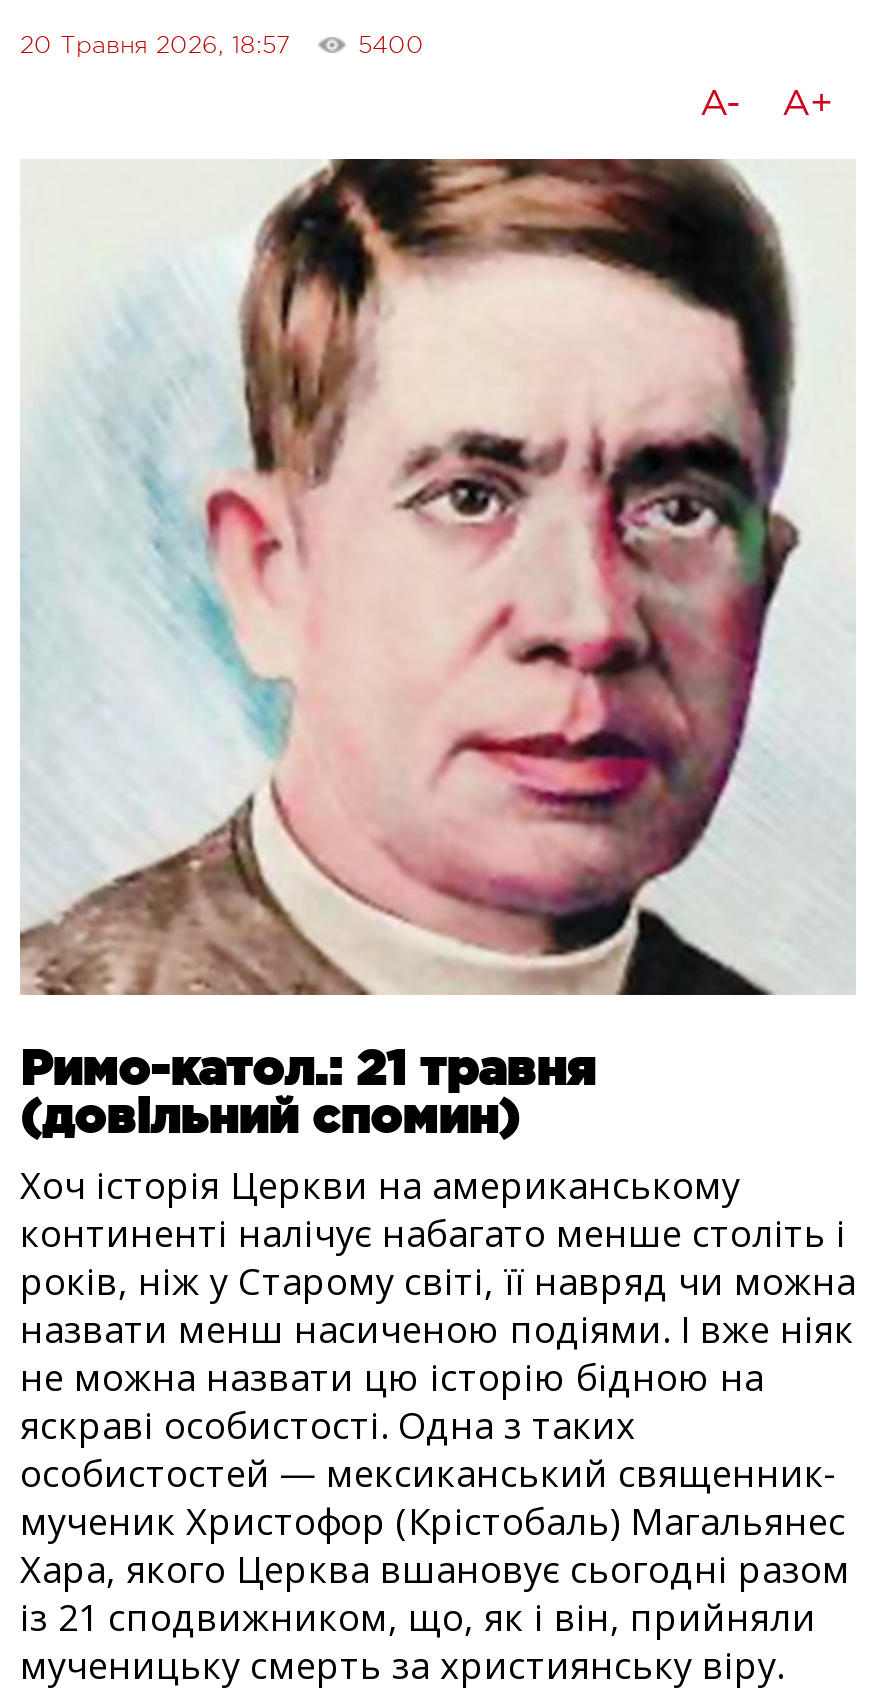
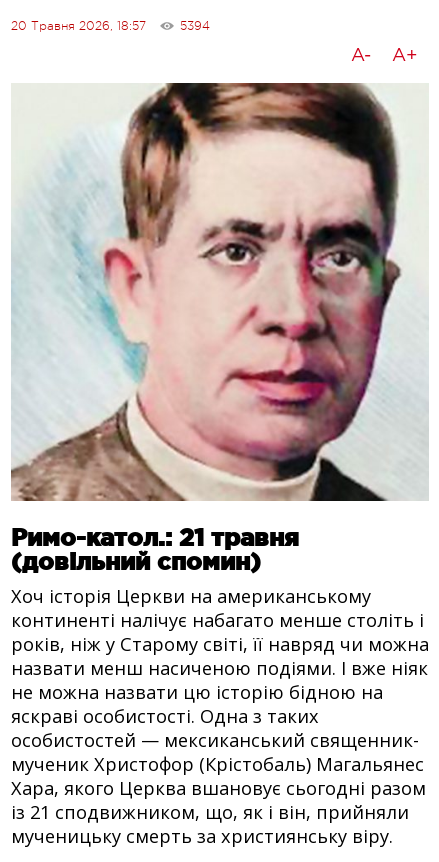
- 5400
+ 5394
